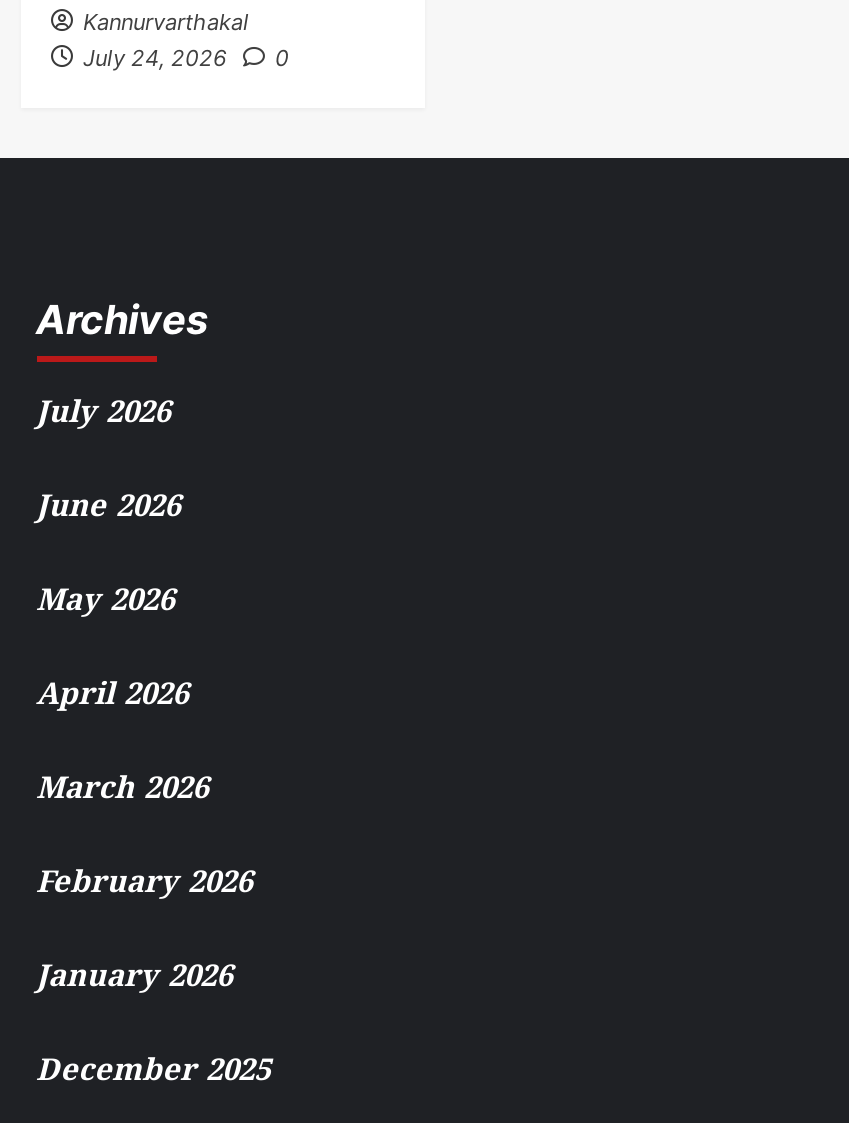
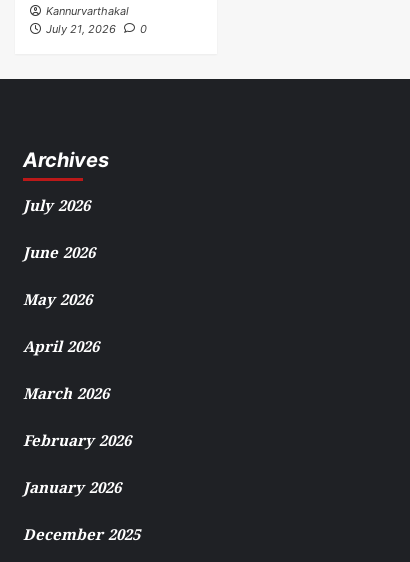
- July 24, 2026 0
+ July 21, 2026 0
